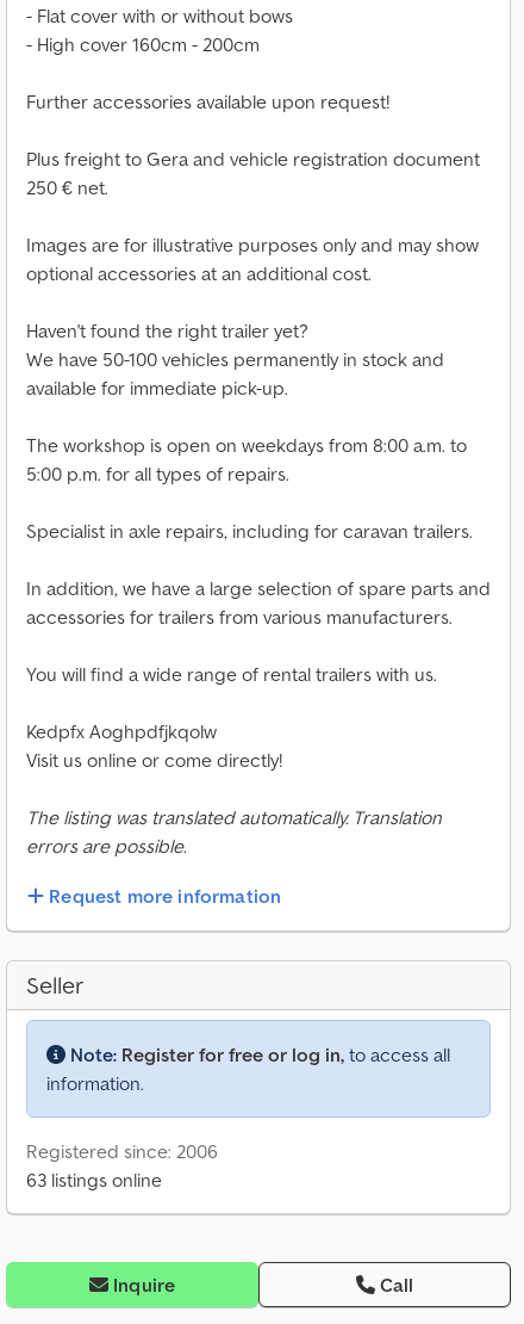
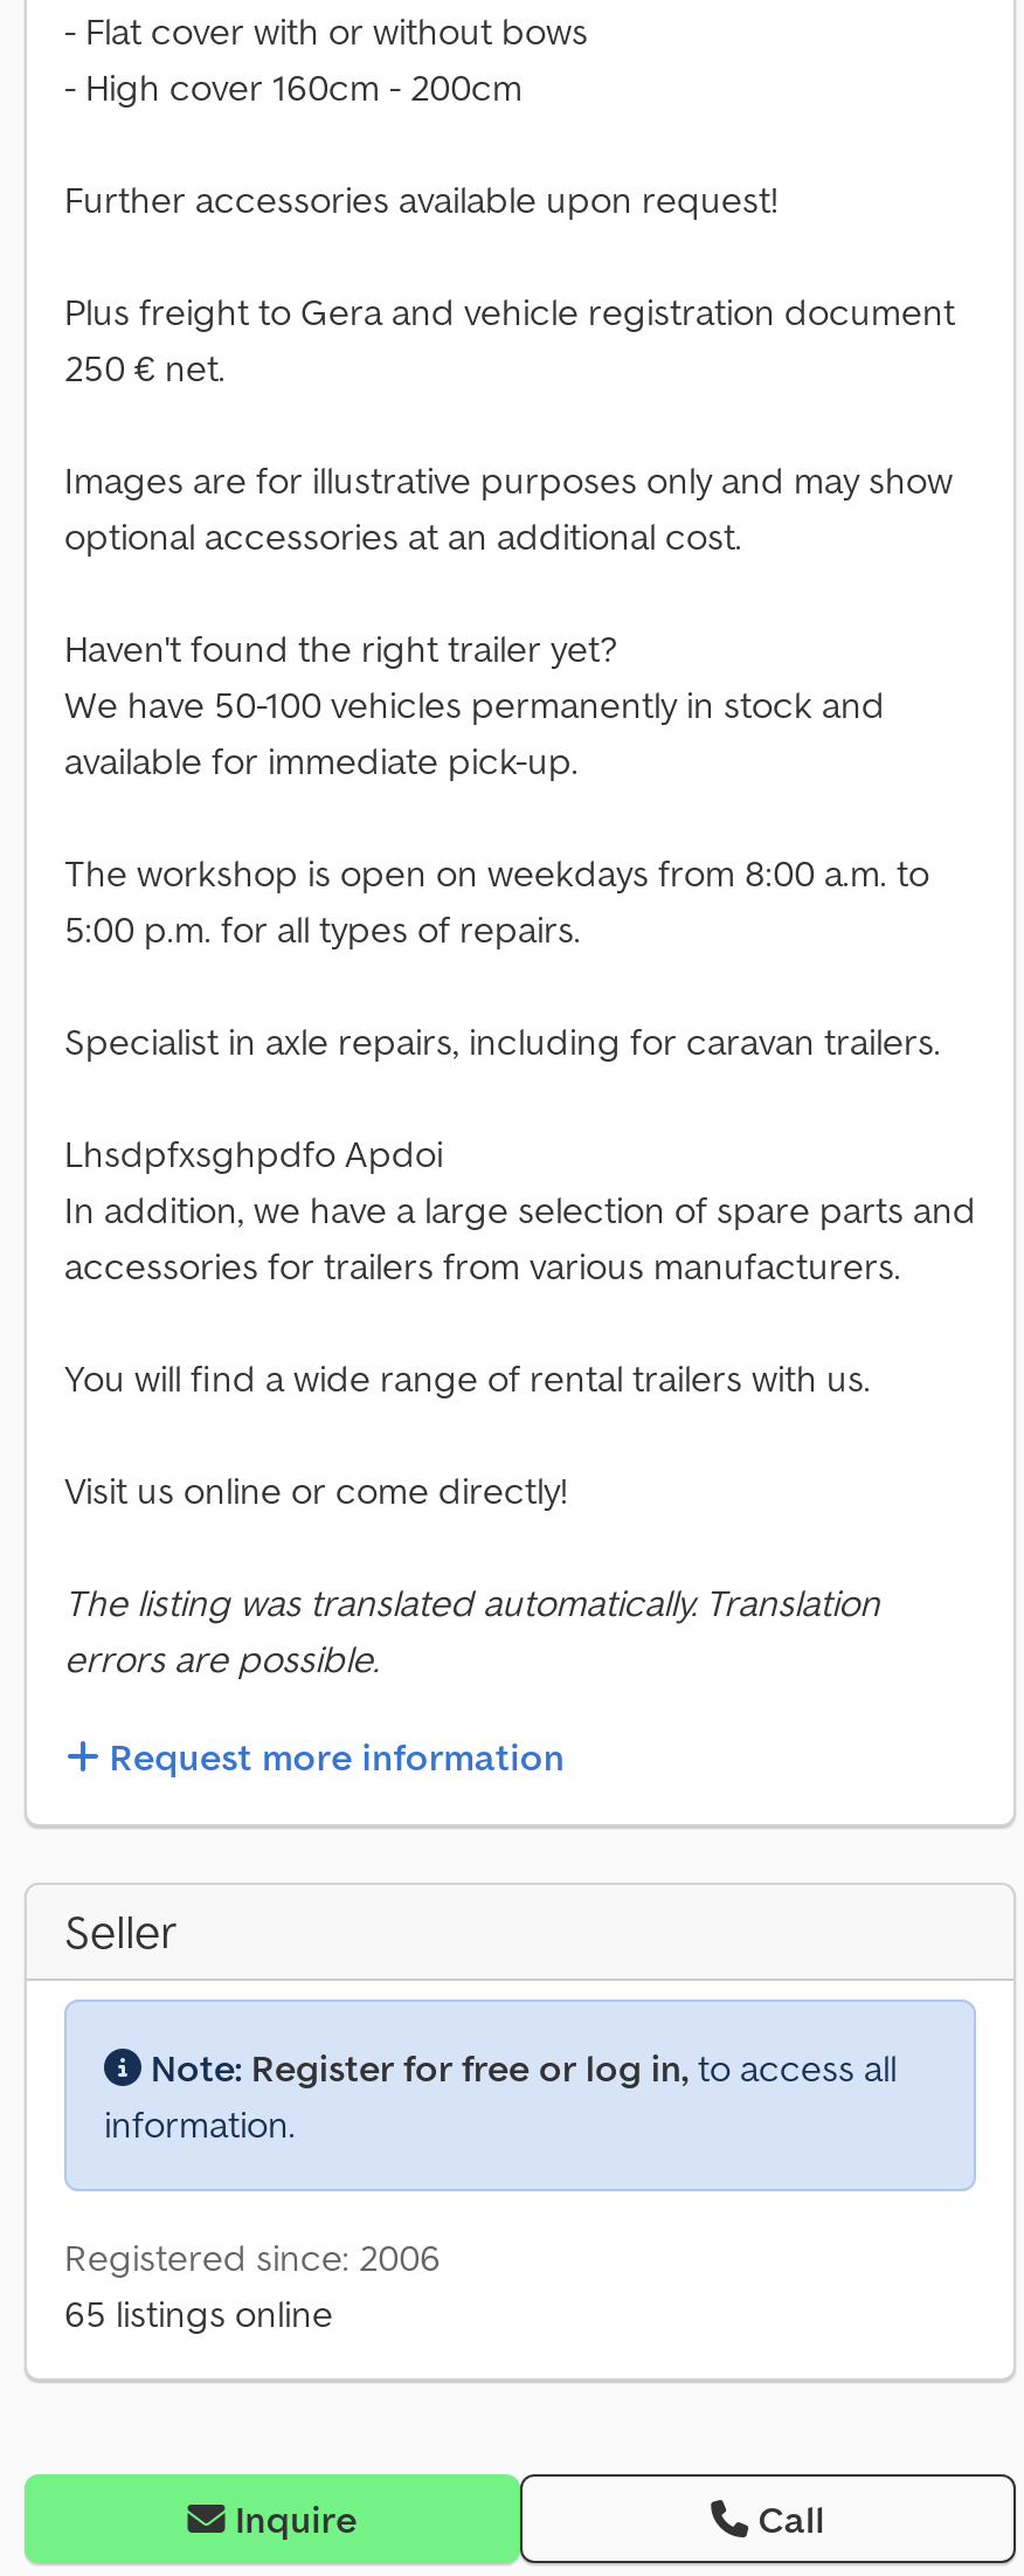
+ Lhsdpfxsghpdfo Apdoi

moved down: In addition, we have a large selection of spare parts and | accessories for trailers from various manufacturers. | You will find a wide range of rental trailers with us.

- Kedpfx Aoghpdfjkqolw

- 63 listings online
+ 65 listings online
